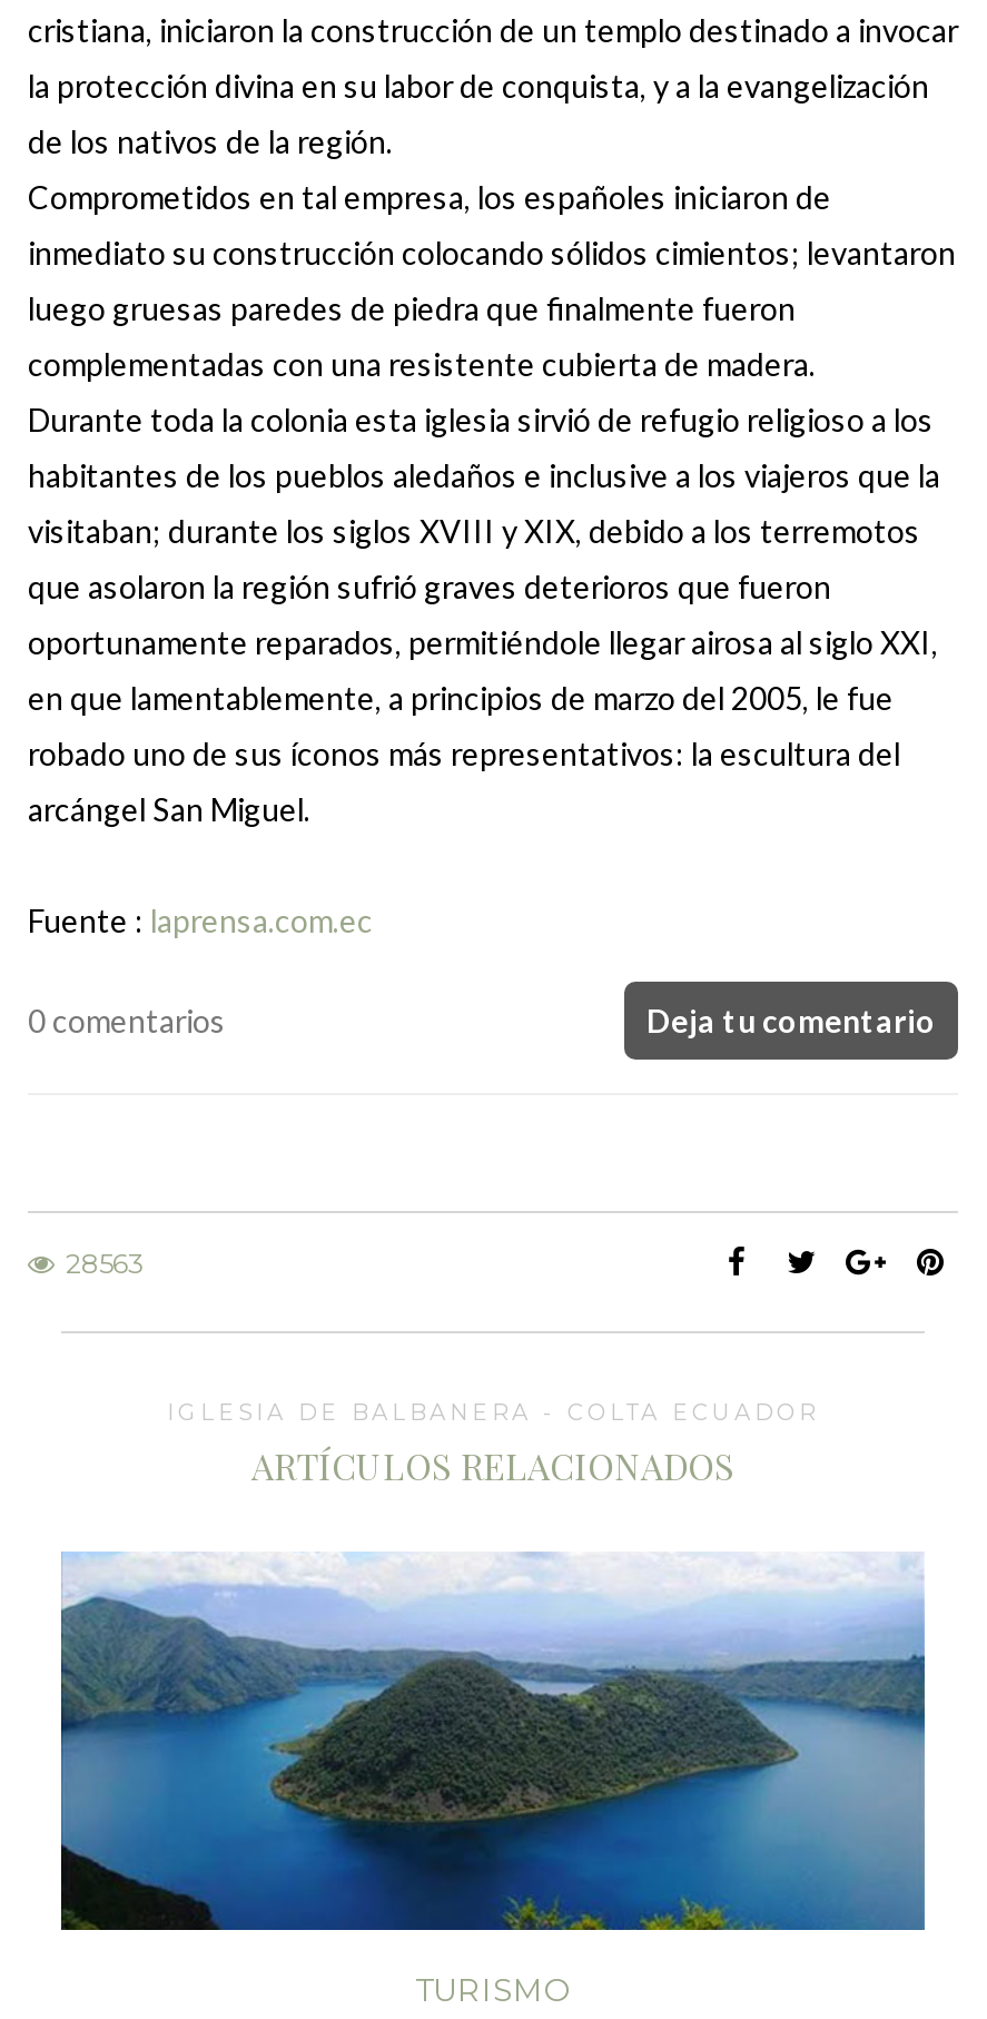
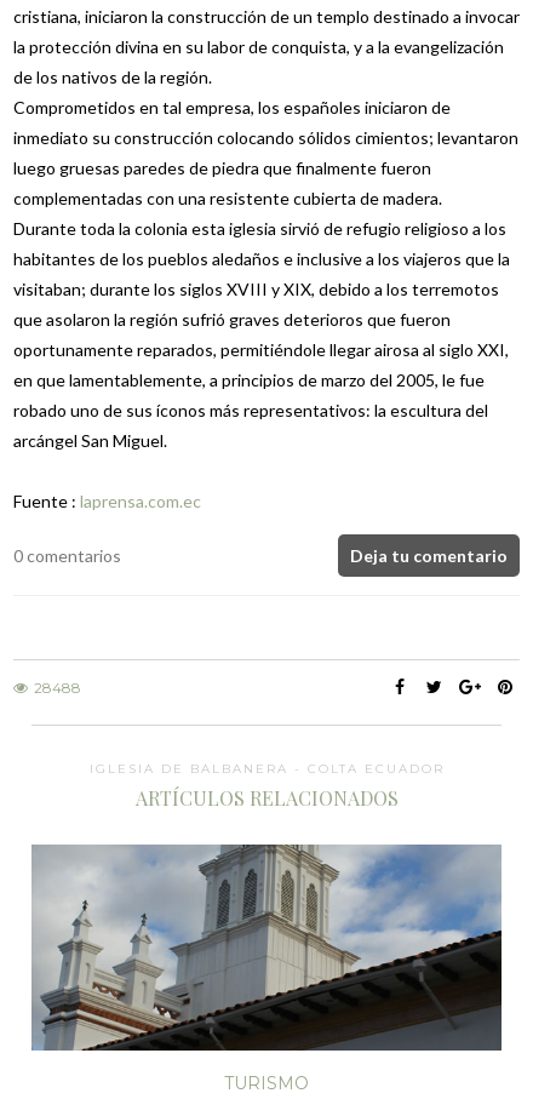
- 28563
+ 28488

- [image]
+ [image]
